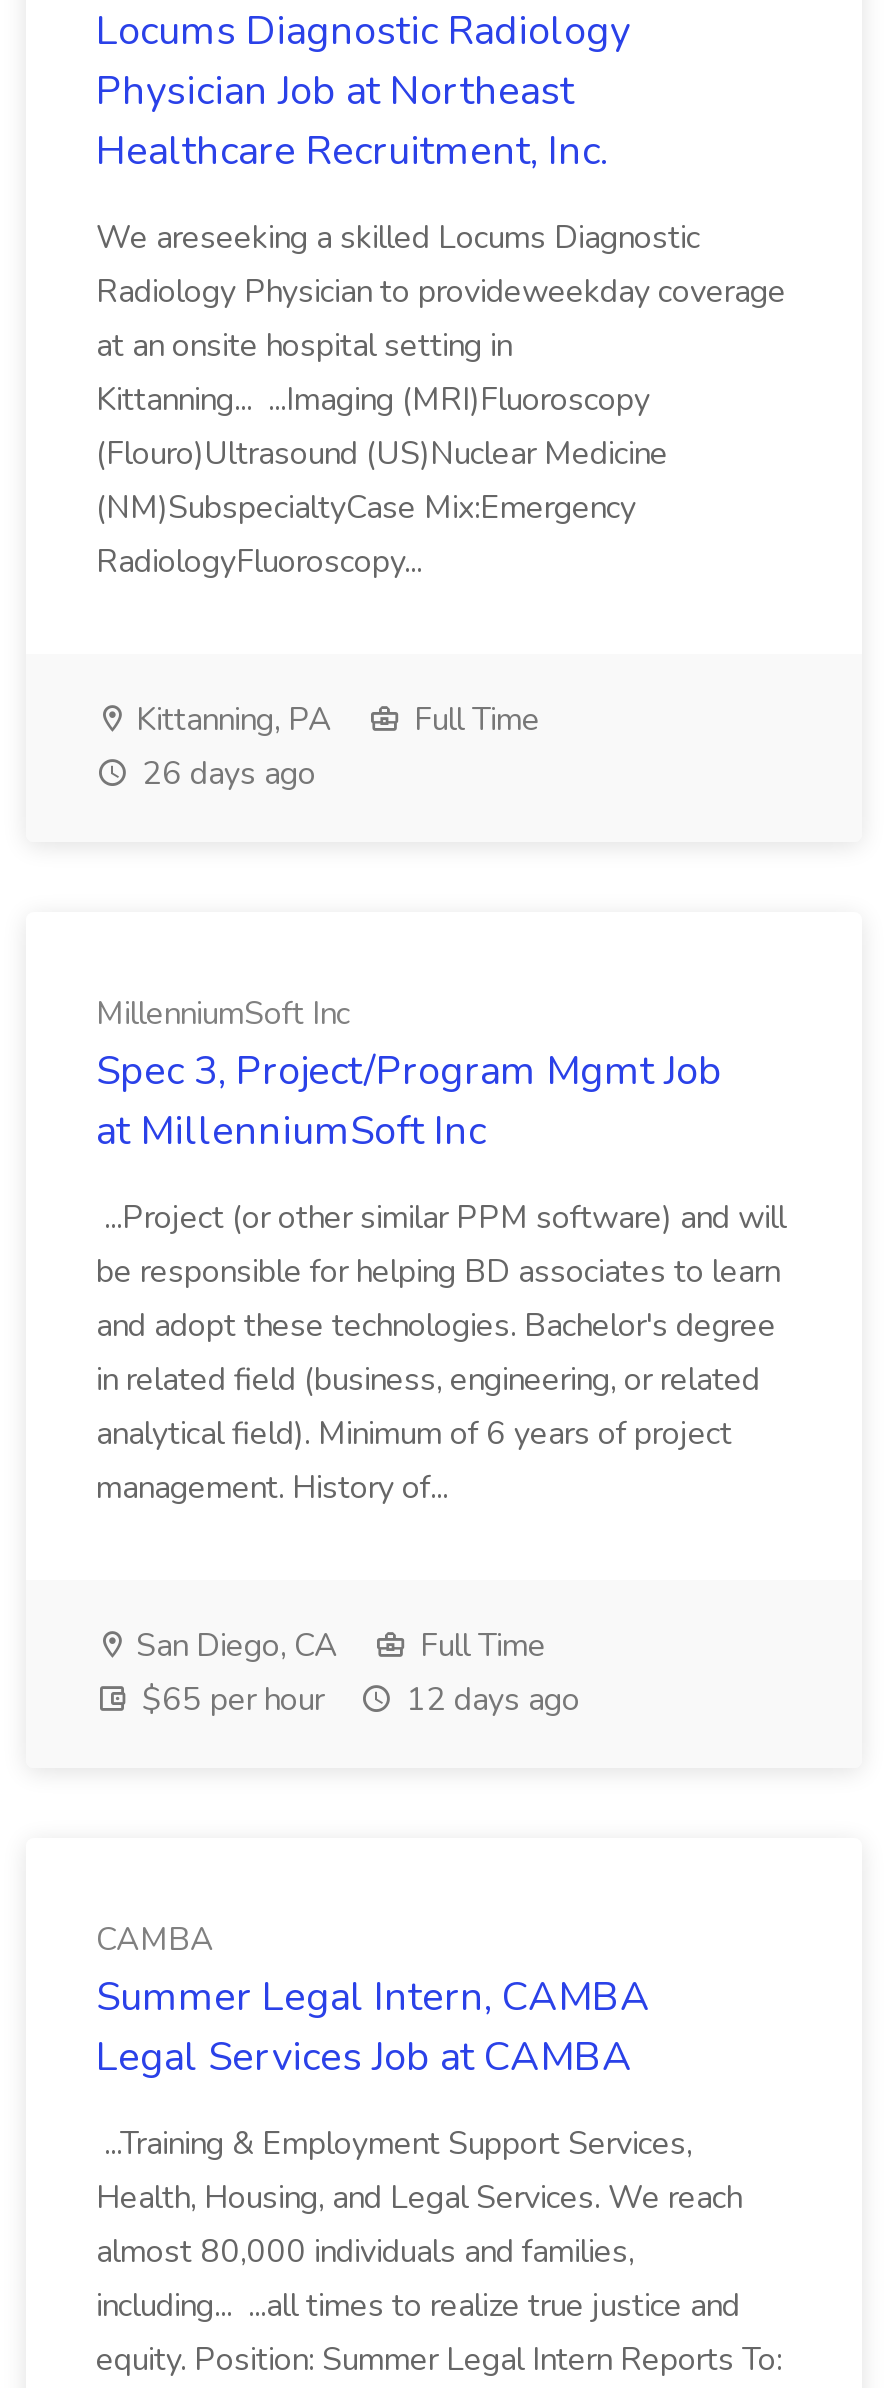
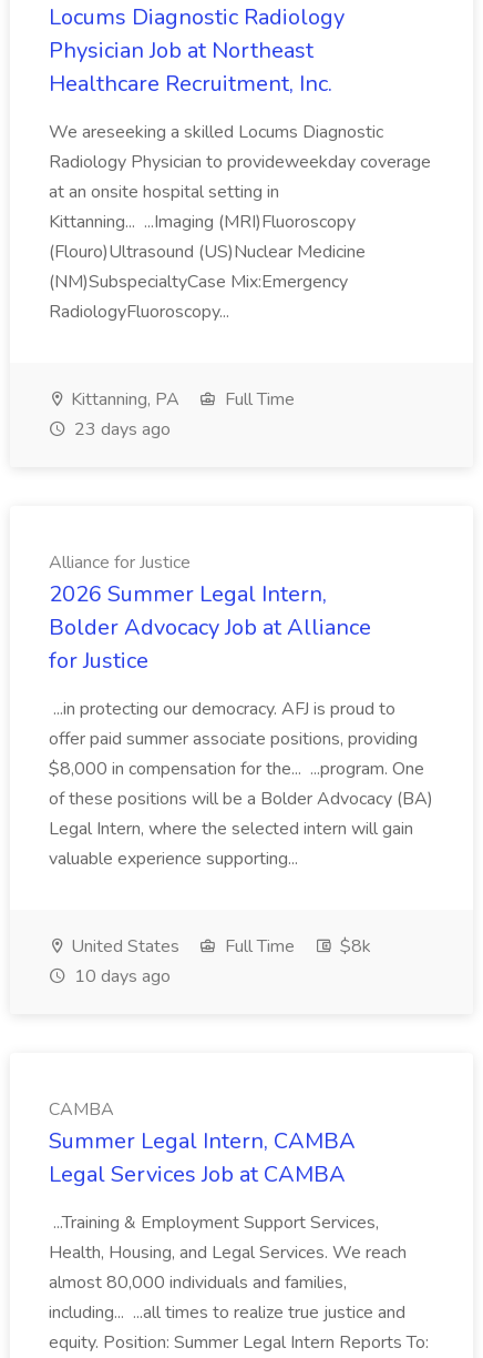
- 26 days ago
+ 23 days ago

- MillenniumSoft Inc
- Spec 3, Project/Program Mgmt Job
- at MillenniumSoft Inc
+ Alliance for Justice
+ 2026 Summer Legal Intern,
+ Bolder Advocacy Job at Alliance
+ for Justice

- ...Project (or other similar PPM software) and will
- be responsible for helping BD associates to learn
- and adopt these technologies. Bachelor's degree
- in related field (business, engineering, or related
- analytical field). Minimum of 6 years of project
- management. History of...
+ ...in protecting our democracy. AFJ is proud to
+ offer paid summer associate positions, providing
+ $8,000 in compensation for the... ...program. One
+ of these positions will be a Bolder Advocacy (BA)
+ Legal Intern, where the selected intern will gain
+ valuable experience supporting...

- San Diego, CA
+ United States

- $65 per hour
- 12 days ago
+ $8k
+ 10 days ago
